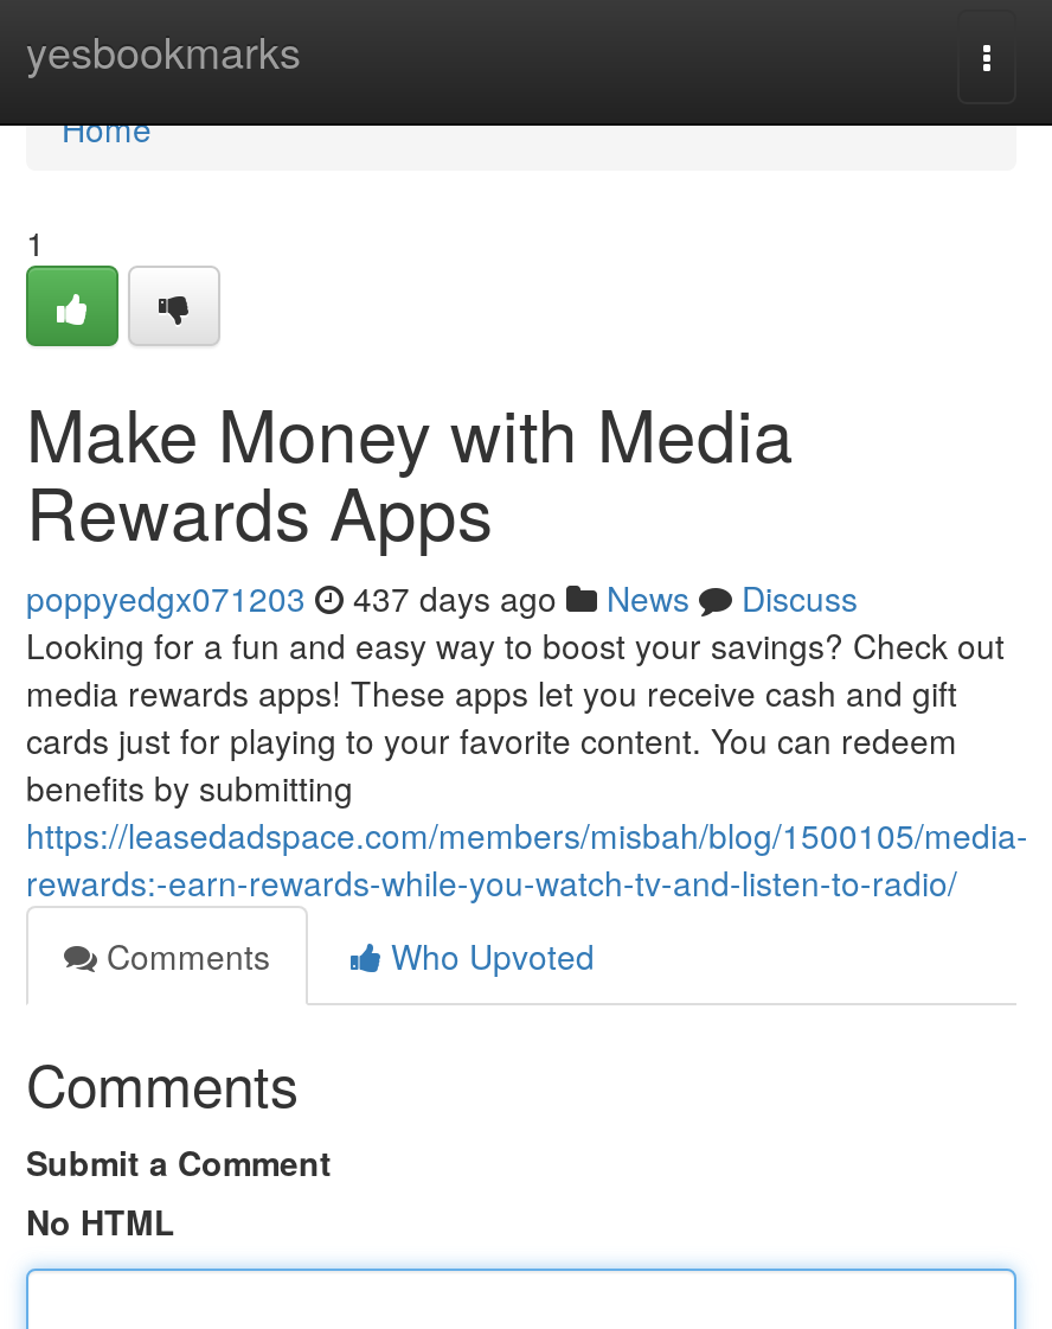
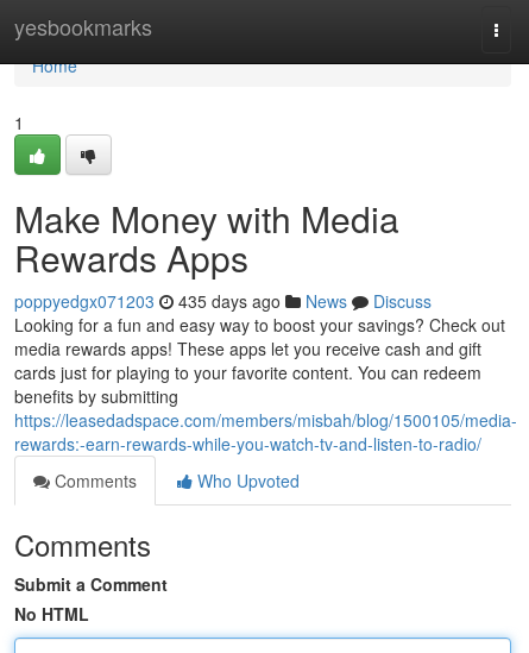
- poppyedgx071203 437 days ago News Discuss
+ poppyedgx071203 435 days ago News Discuss
